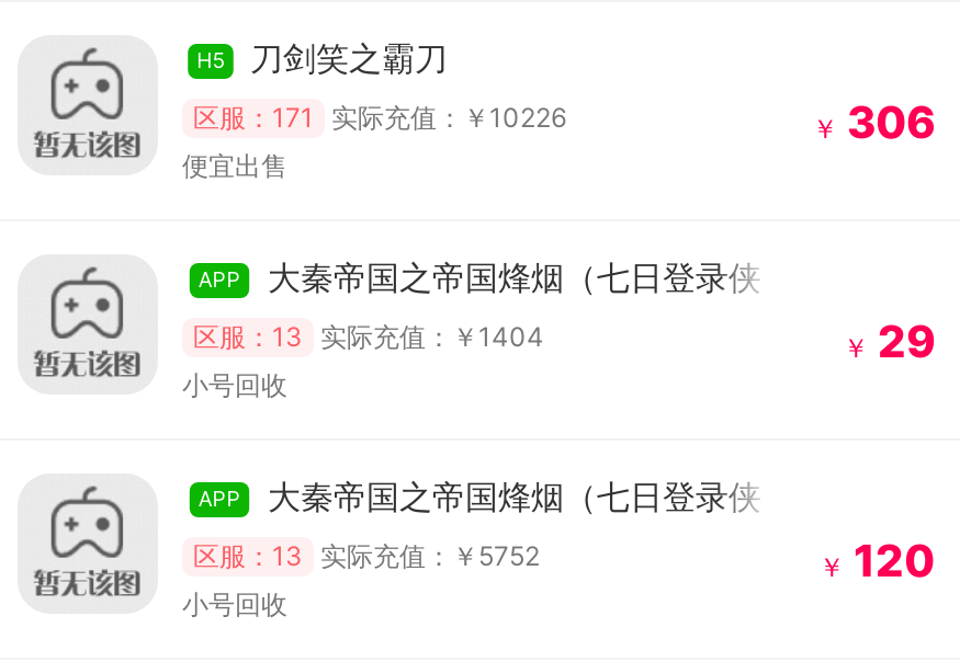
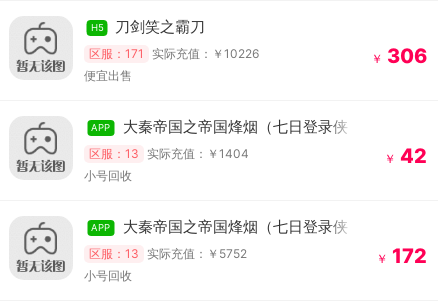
- ￥29
+ ￥42

- ￥120
+ ￥172
